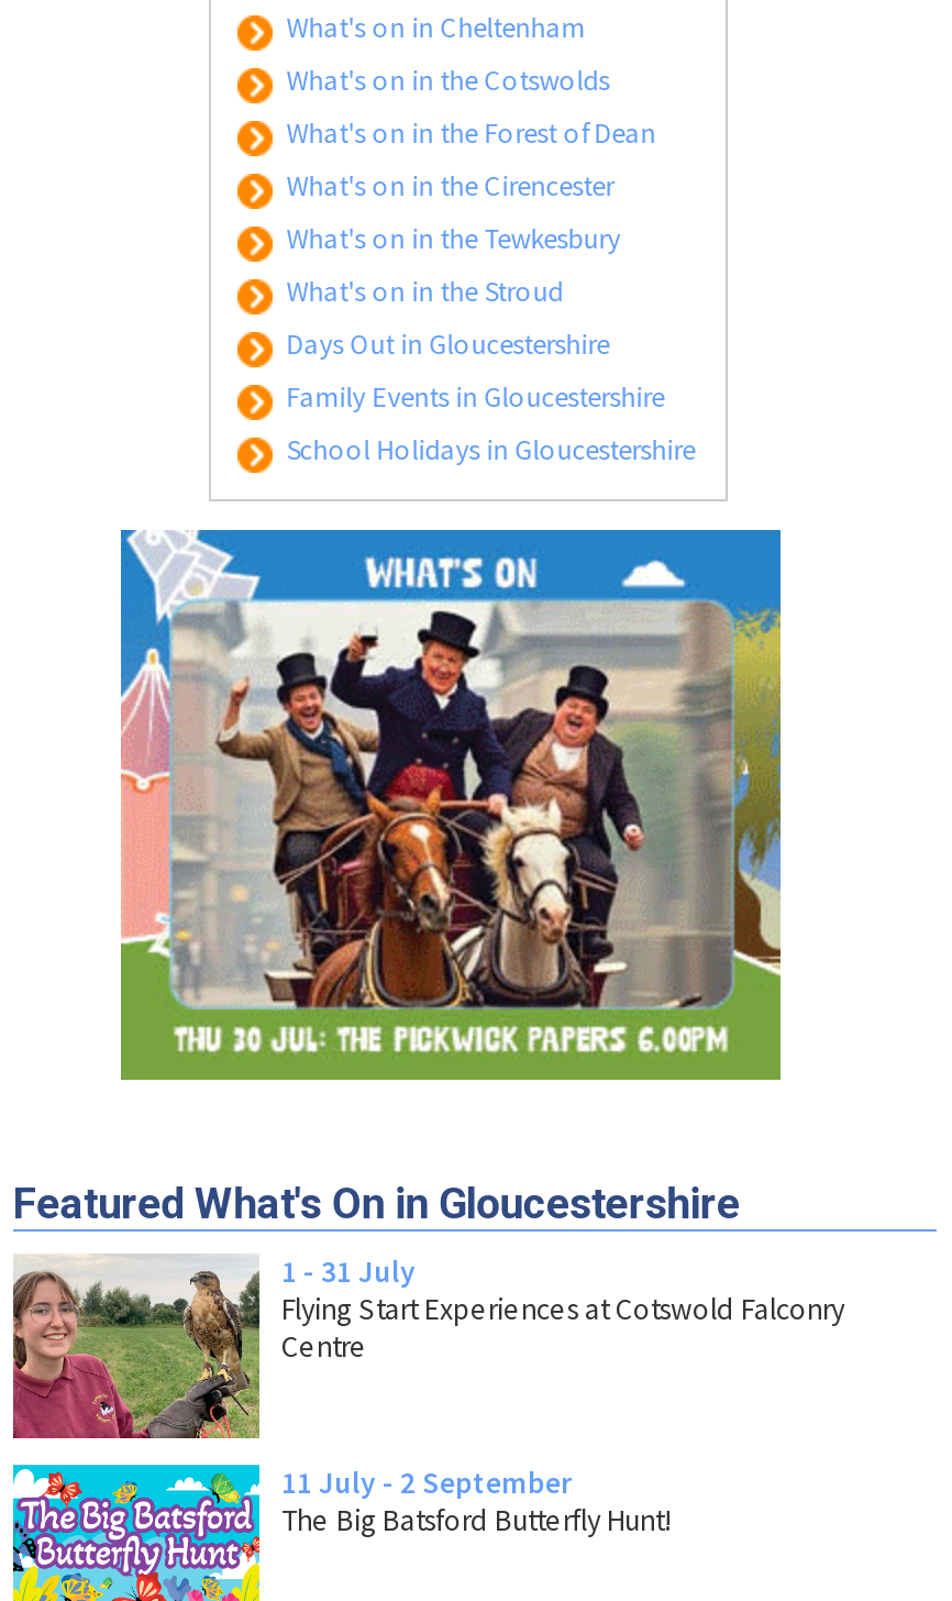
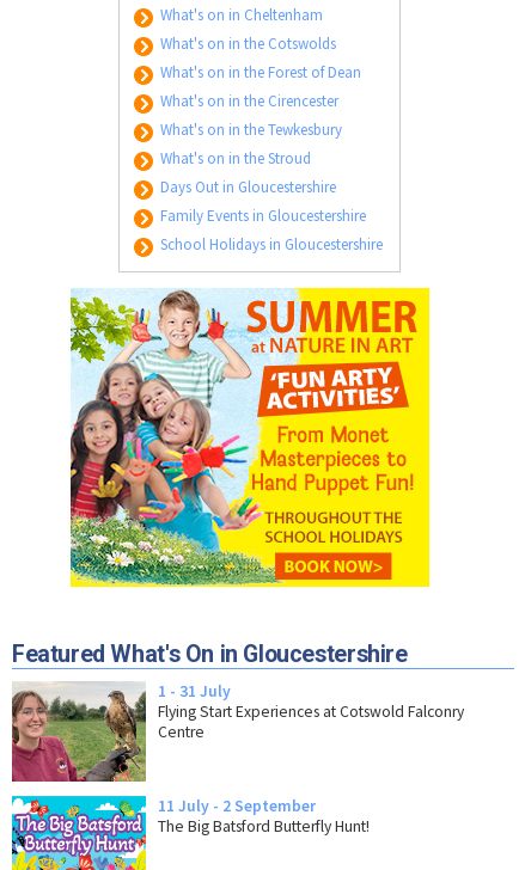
- [image]
+ [image]
